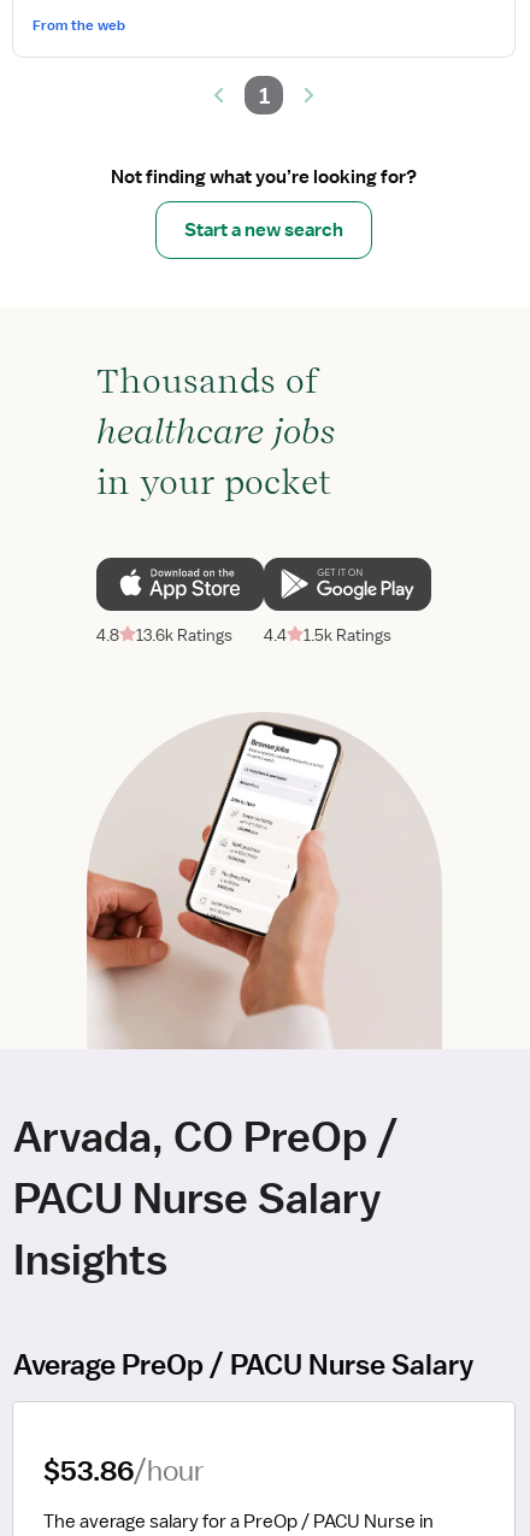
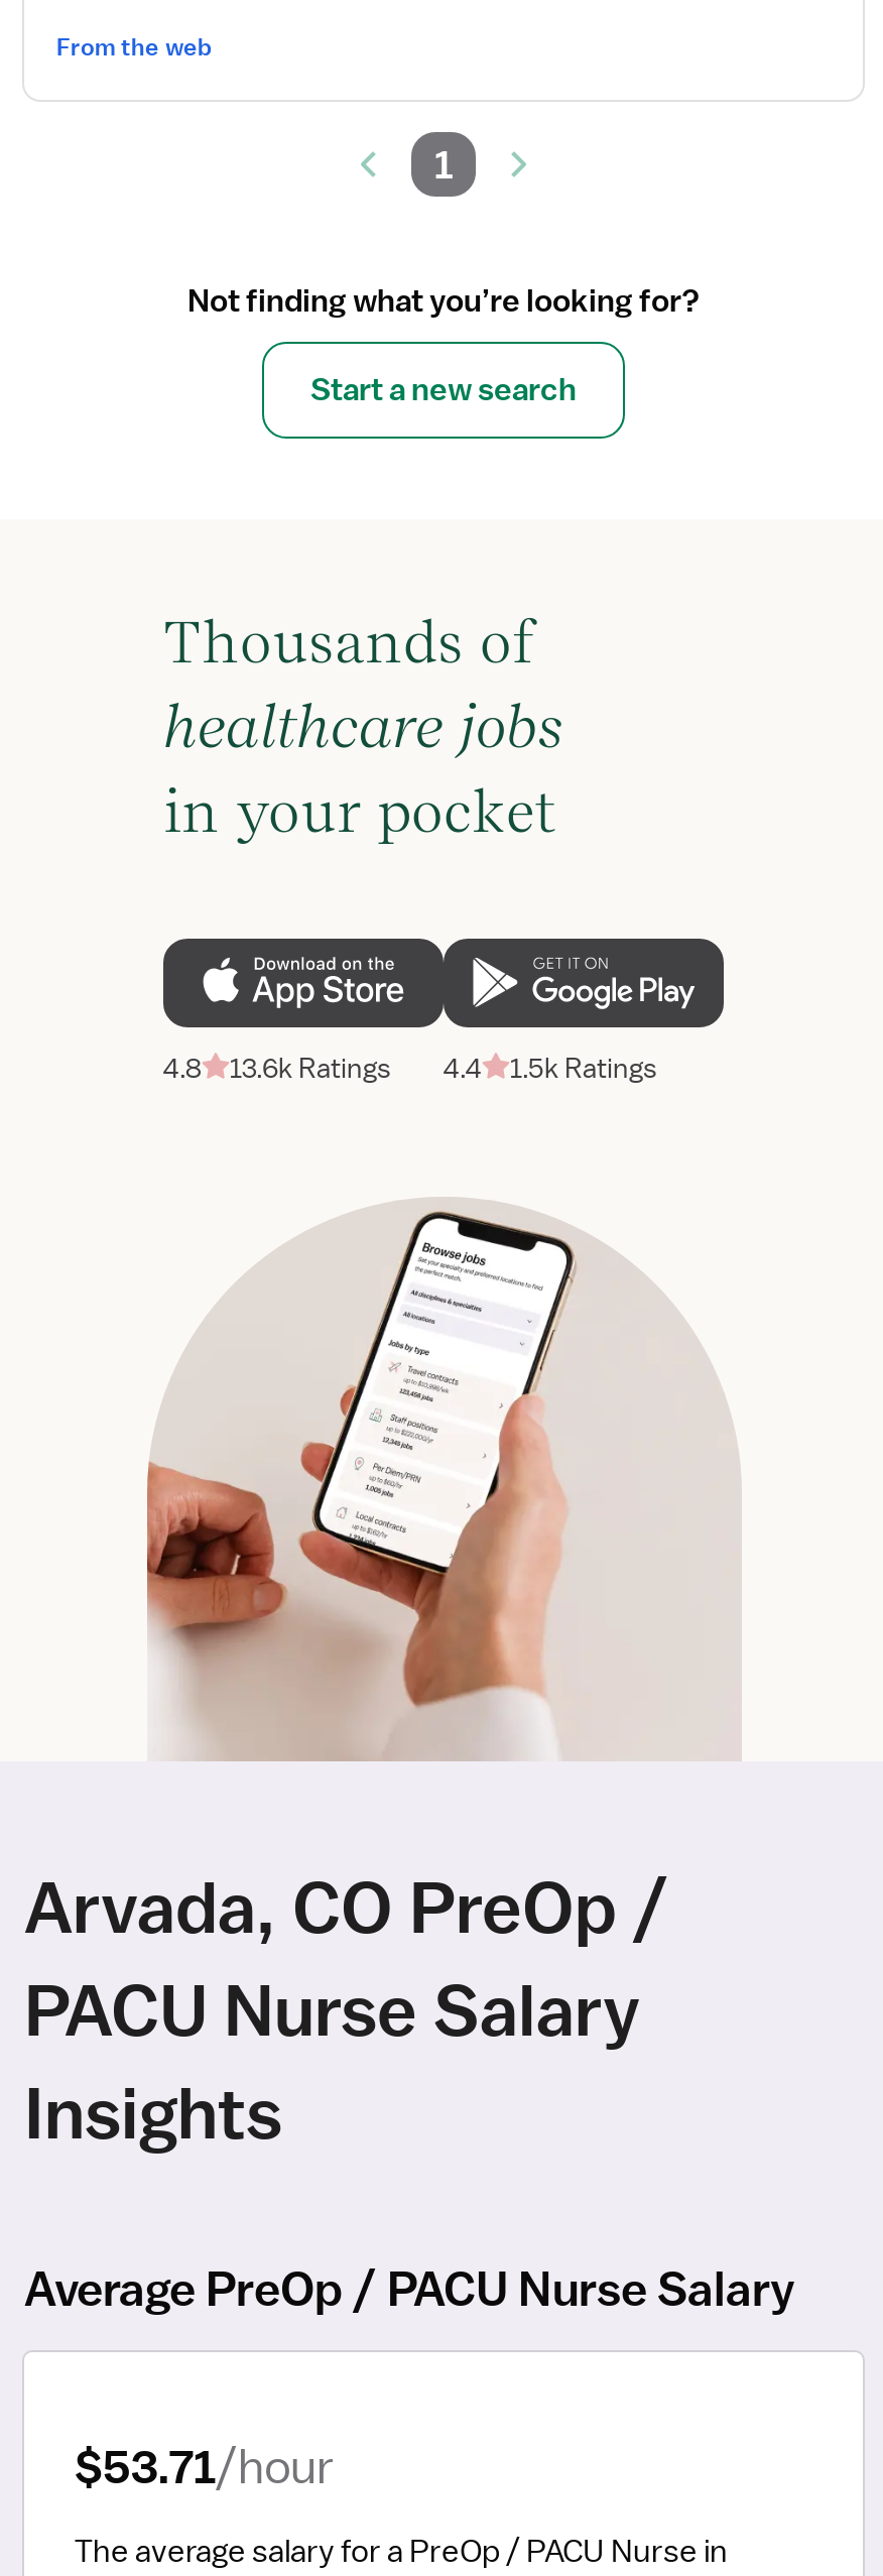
- $53.86/hour
+ $53.71/hour
